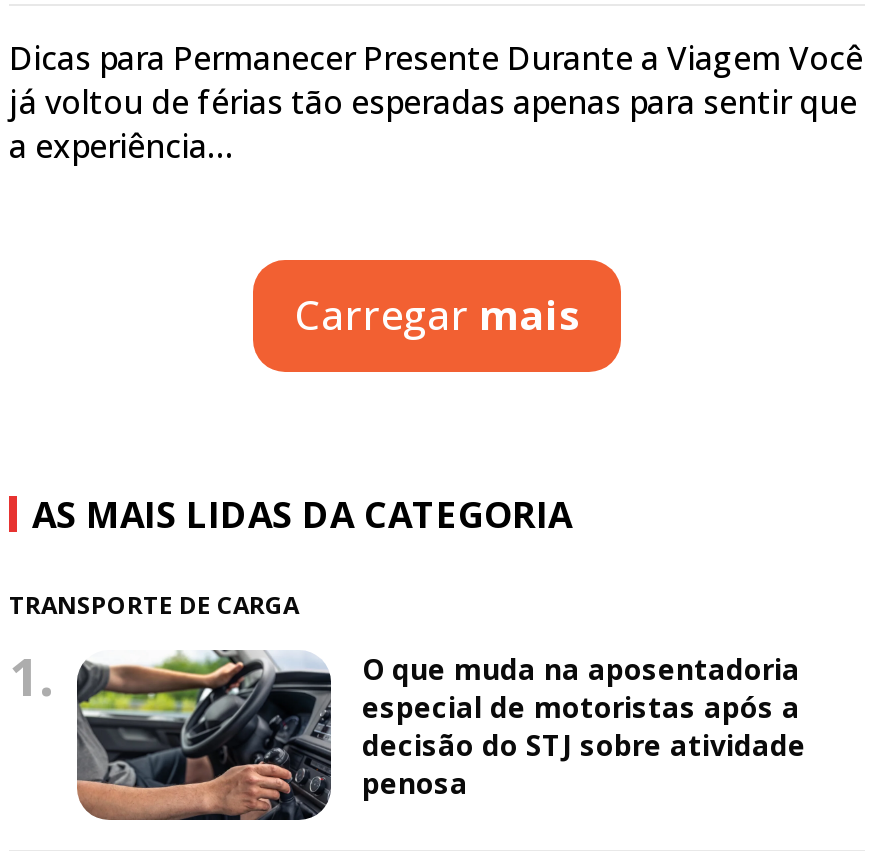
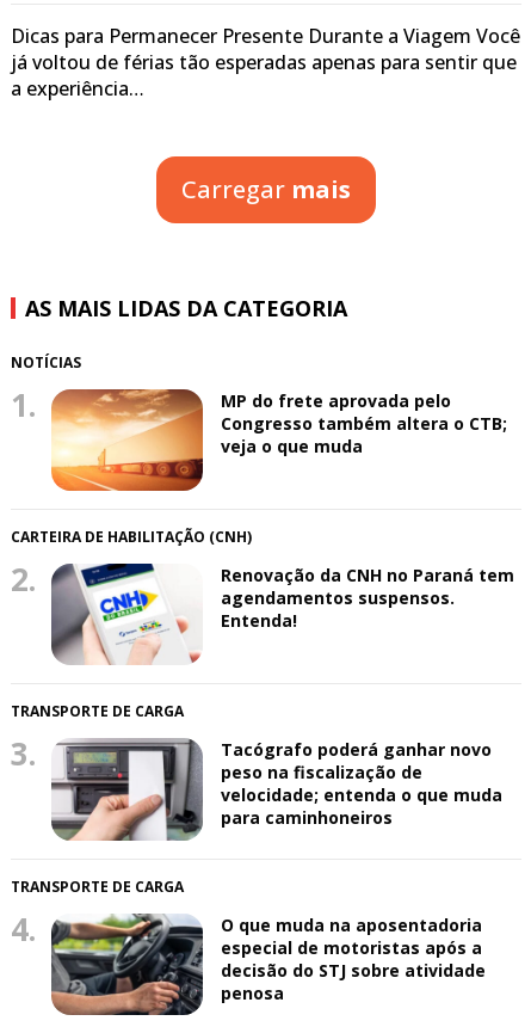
- TRANSPORTE DE CARGA
+ NOTÍCIAS

+ [image]
+ CARTEIRA DE HABILITAÇÃO (CNH)
+ 2.
+ Renovação da CNH no Paraná tem
+ agendamentos suspensos.
+ Entenda!

+ [image]
+ TRANSPORTE DE CARGA
+ 3.
+ Tacógrafo poderá ganhar novo
+ peso na fiscalização de
+ velocidade; entenda o que muda
+ para caminhoneiros
+ TRANSPORTE DE CARGA
+ 4.

+ [image]
+ MP do frete aprovada pelo
+ Congresso também altera o CTB;
+ veja o que muda
